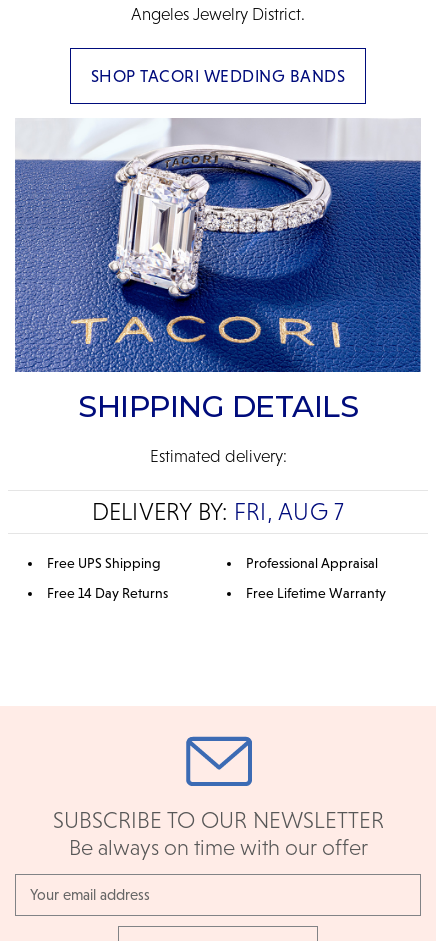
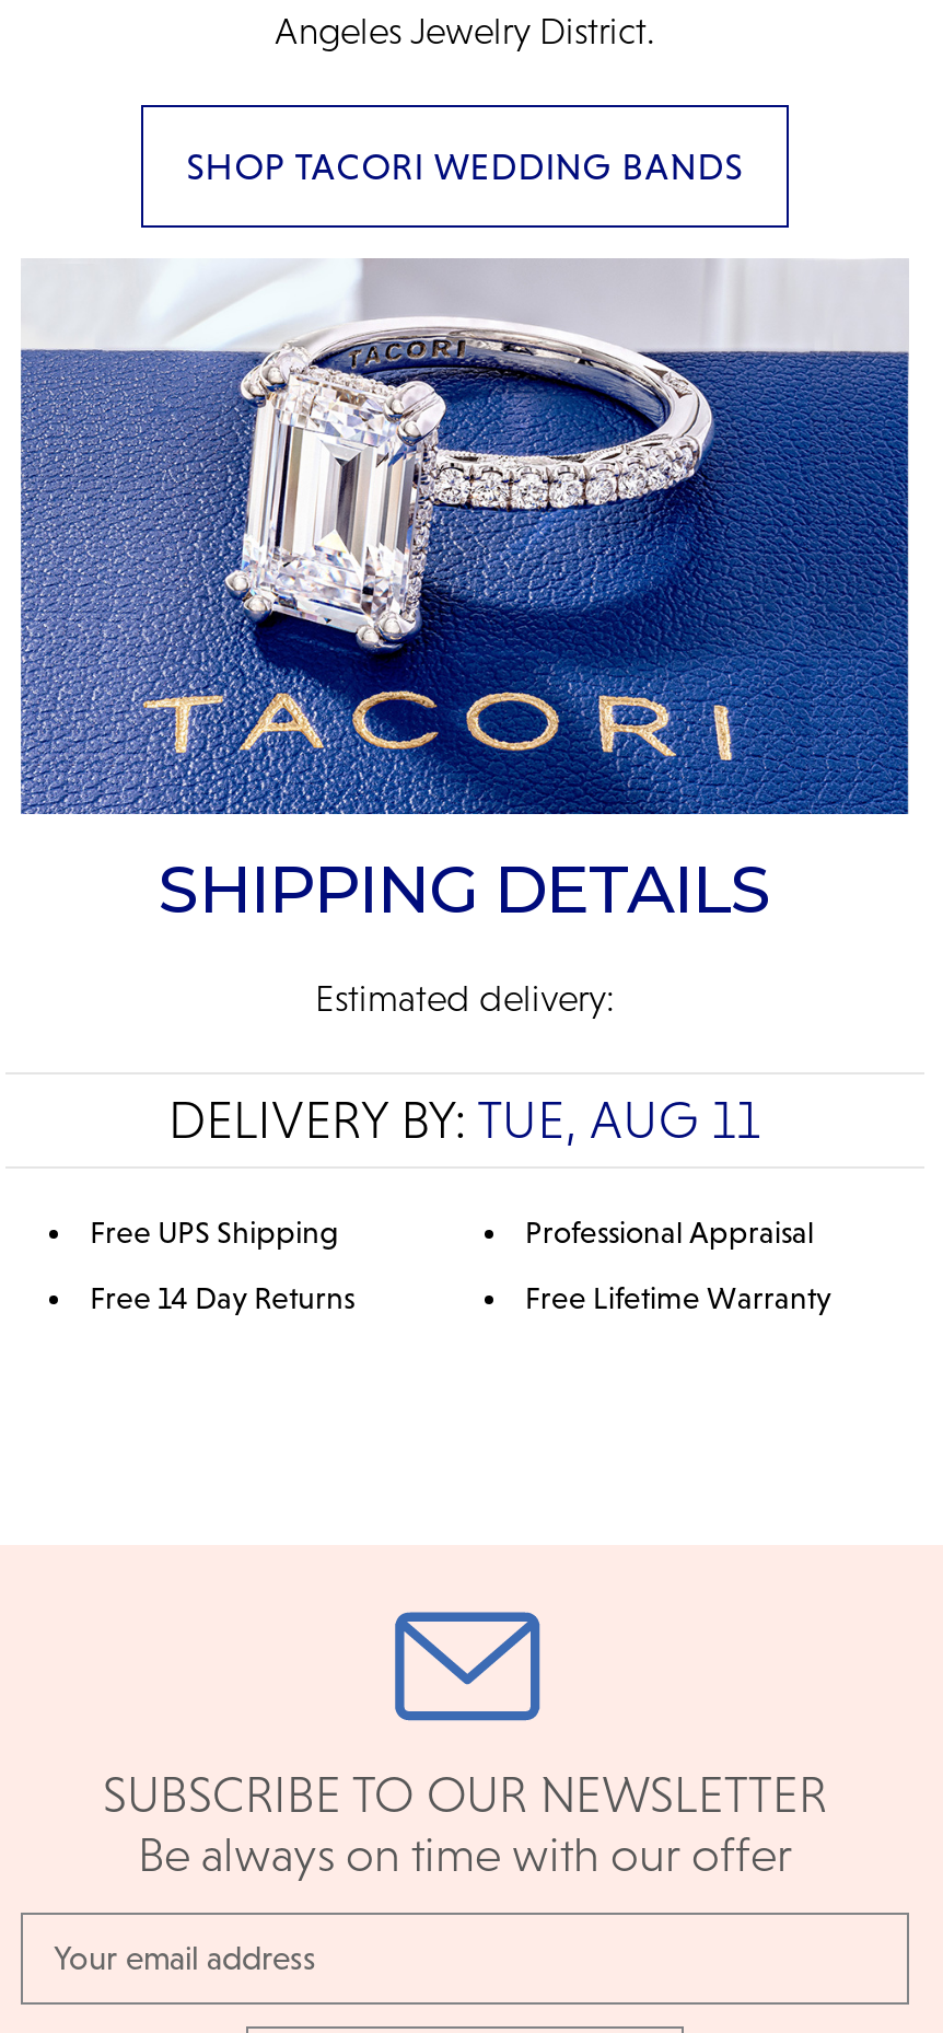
- DELIVERY BY: FRI, AUG 7
+ DELIVERY BY: TUE, AUG 11
